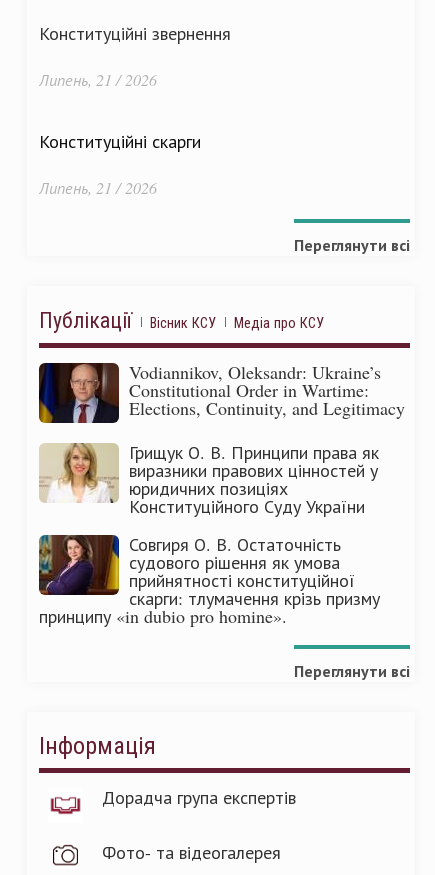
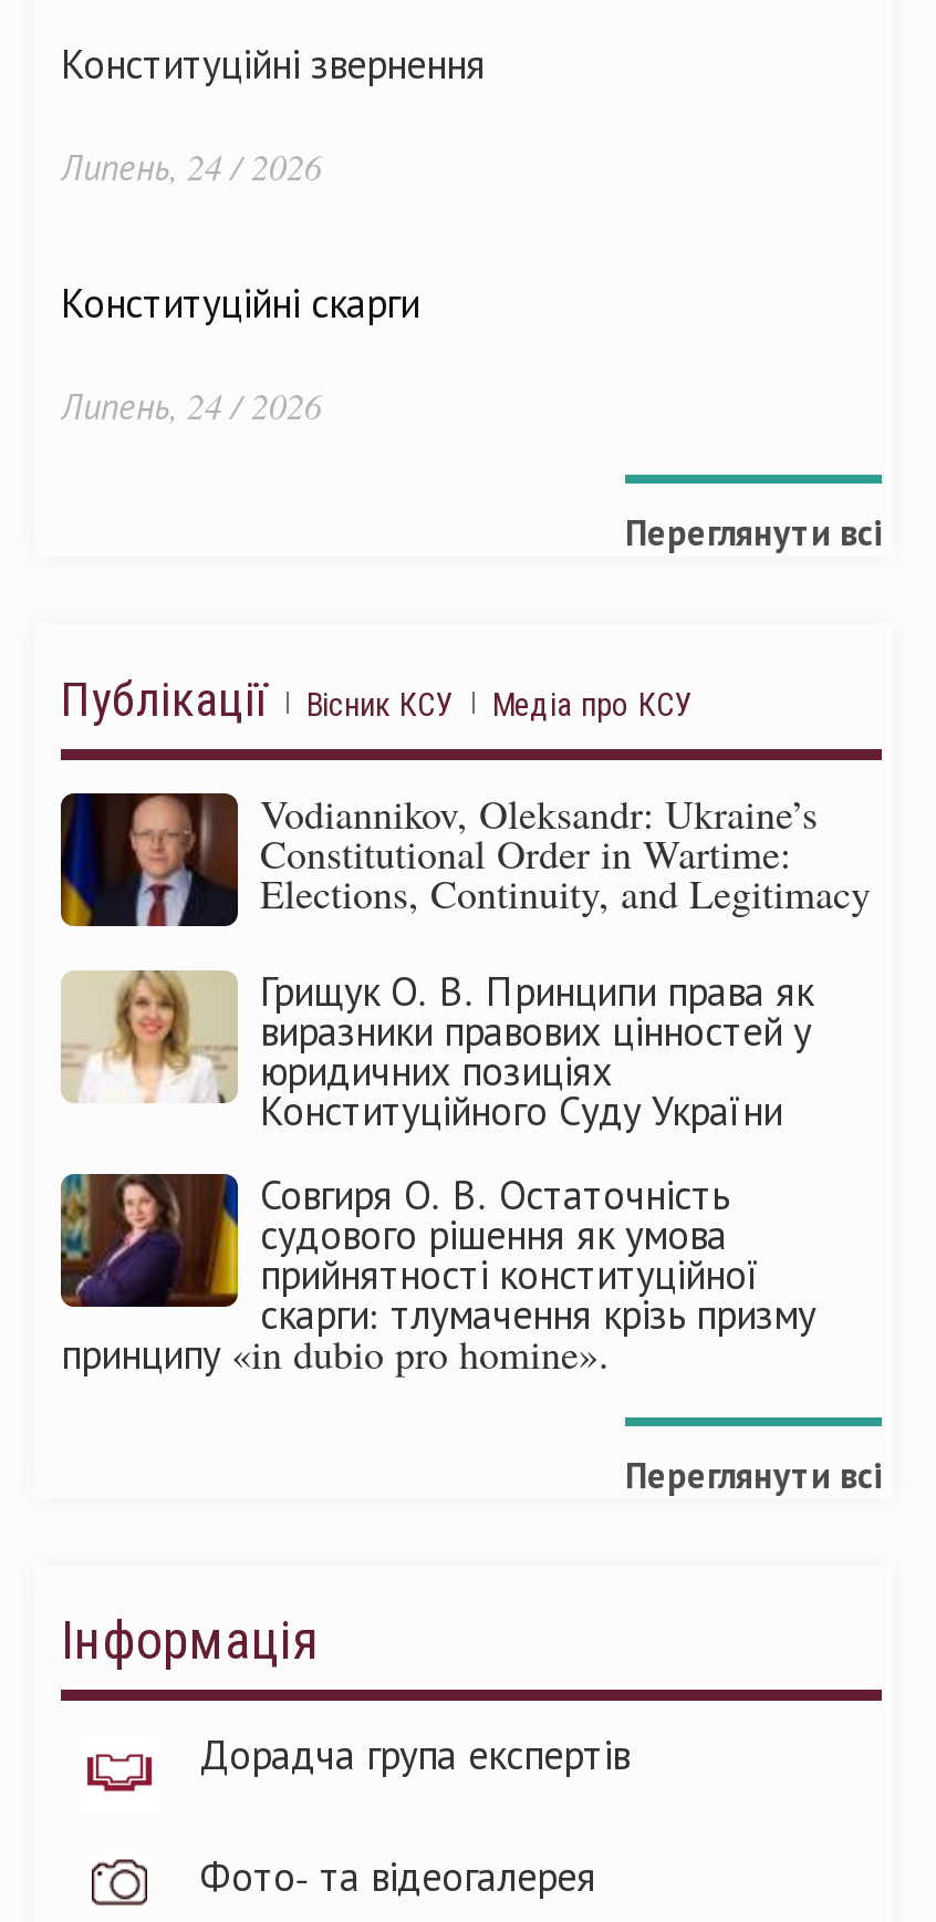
- Липень, 21 / 2026
+ Липень, 24 / 2026

- Липень, 21 / 2026
+ Липень, 24 / 2026
